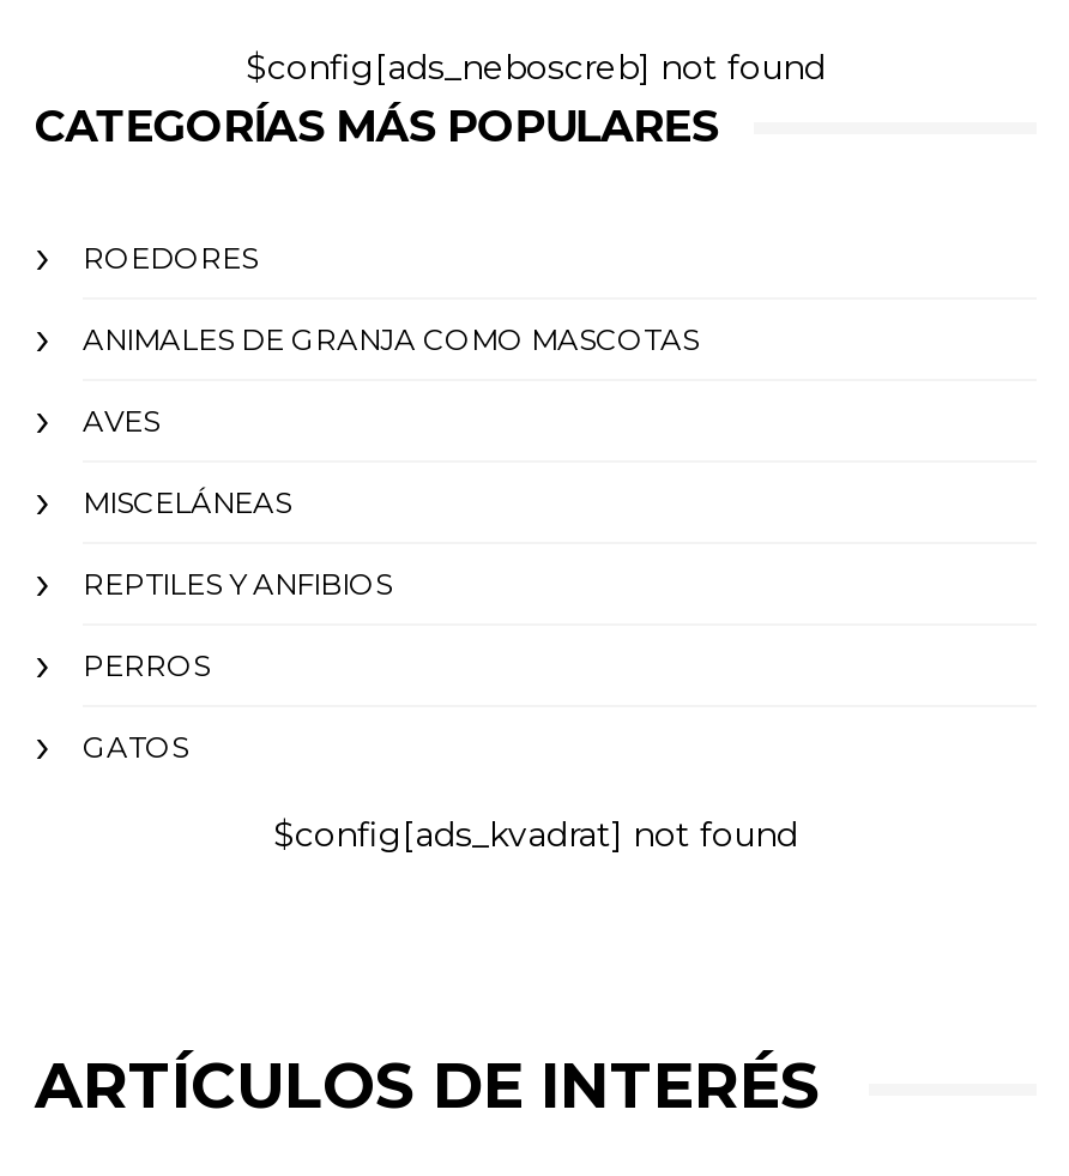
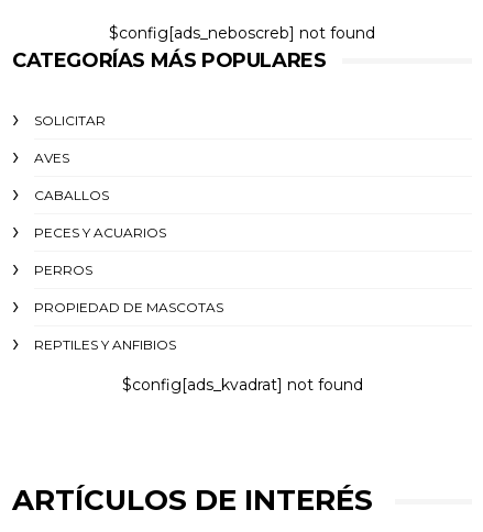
- ROEDORES
- ANIMALES DE GRANJA COMO MASCOTAS
+ SOLICITAR

moved up: AVES

+ PECES Y ACUARIOS

- MISCELÁNEAS
+ CABALLOS

moved down: REPTILES Y ANFIBIOS

moved up: PERROS

- GATOS
+ PROPIEDAD DE MASCOTAS
